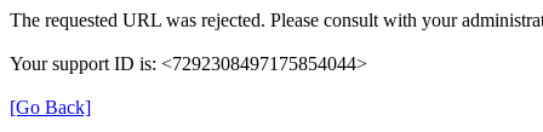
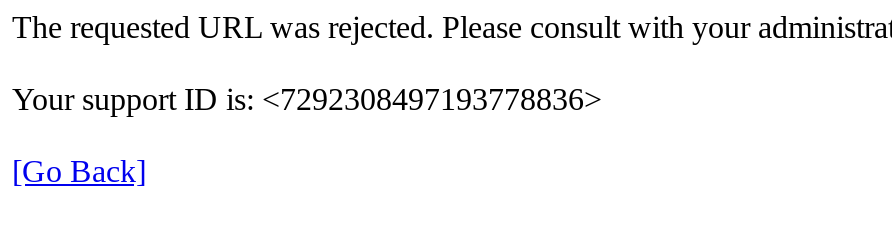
- Your support ID is: <7292308497175854044>
+ Your support ID is: <7292308497193778836>
